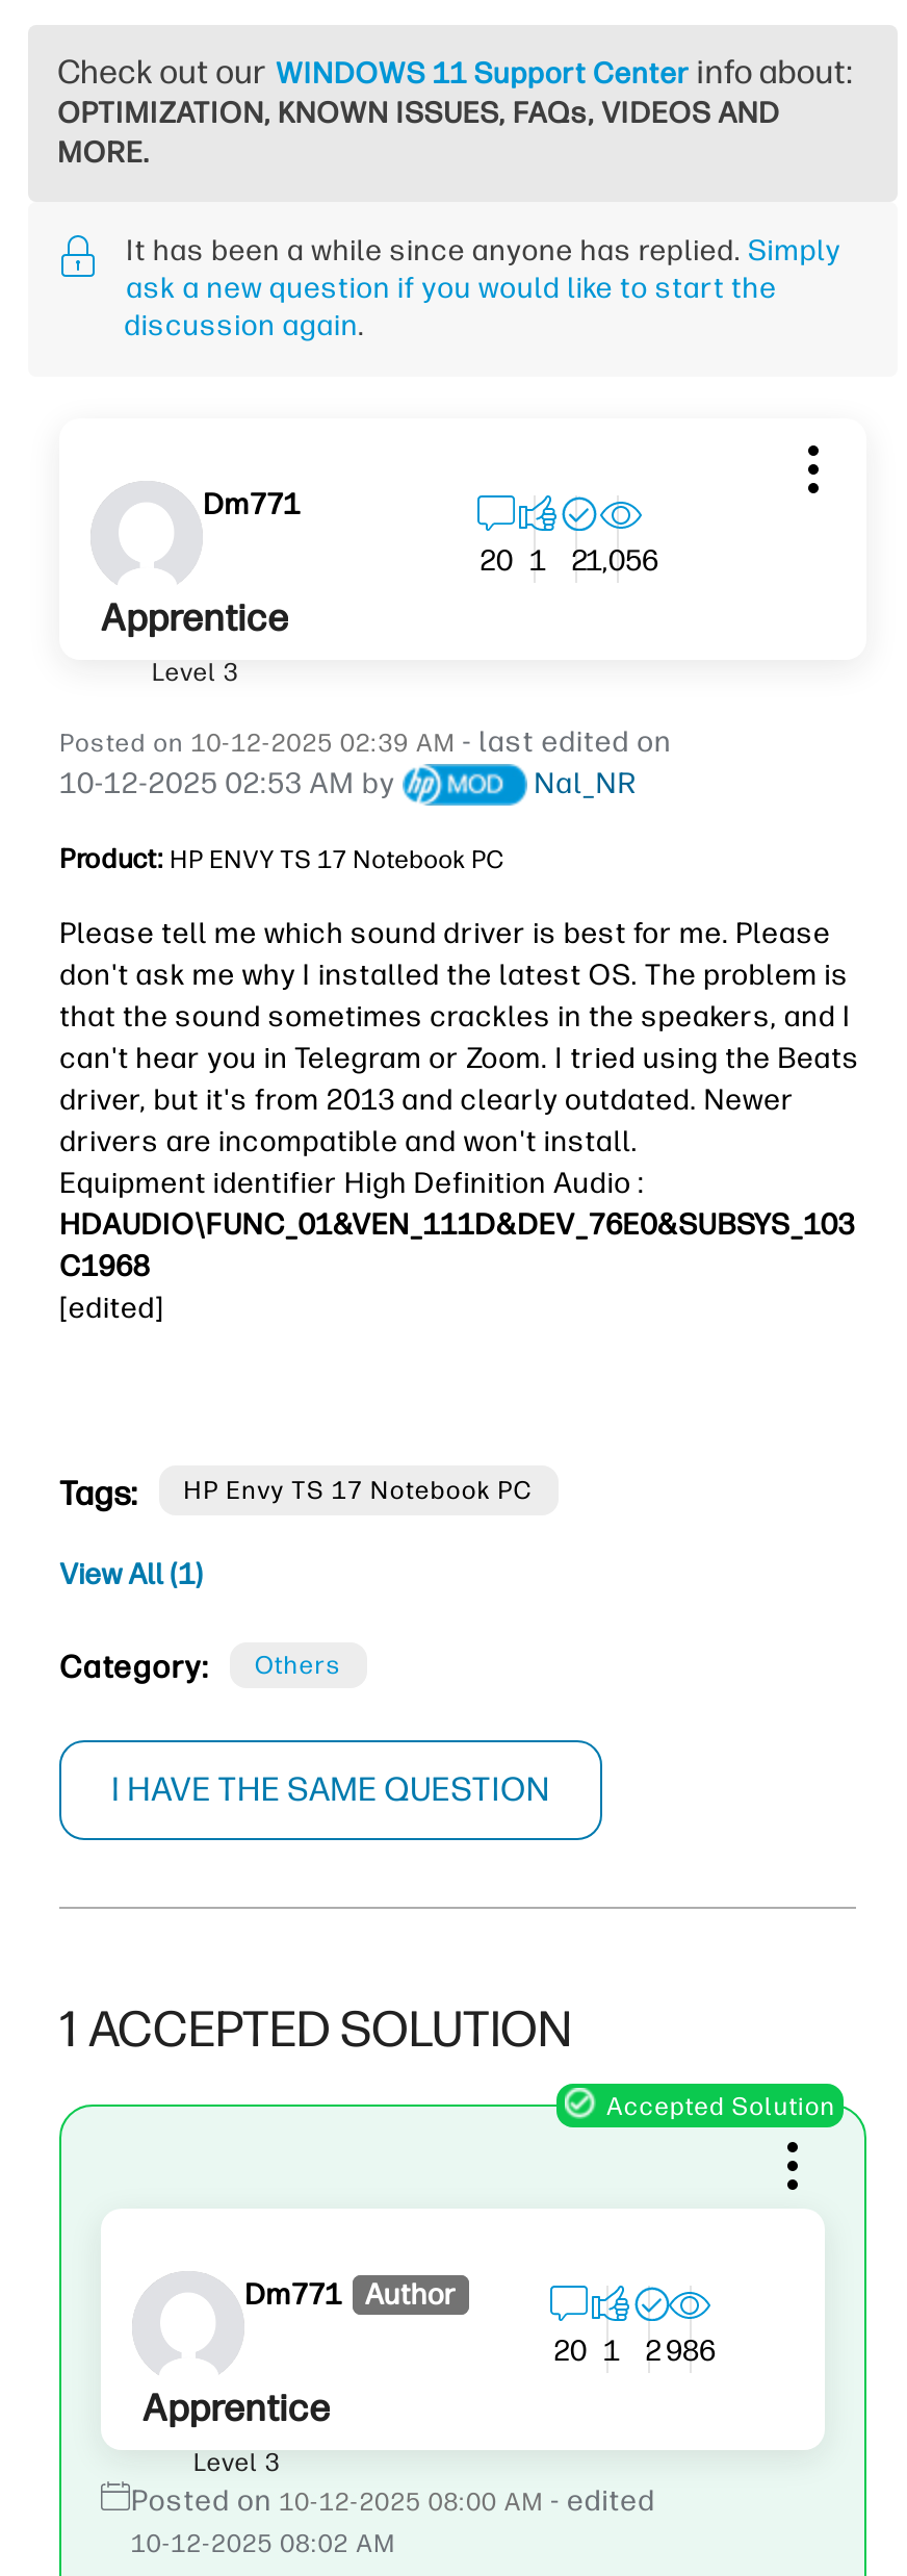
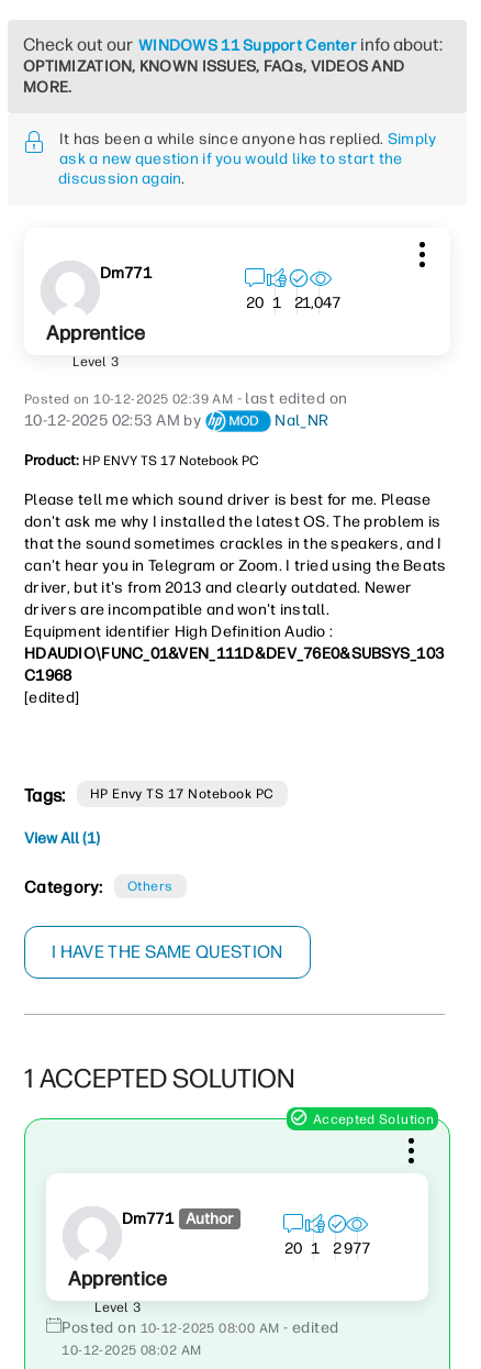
- 20 1 21,056
+ 20 1 21,047

- 20 1 2 986
+ 20 1 2 977
